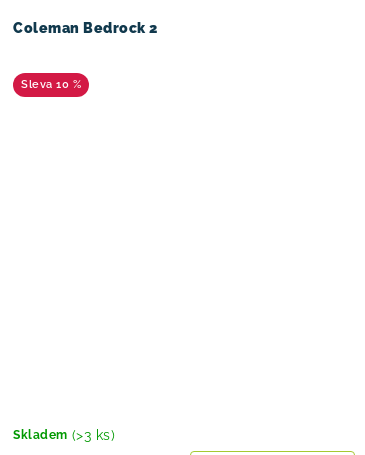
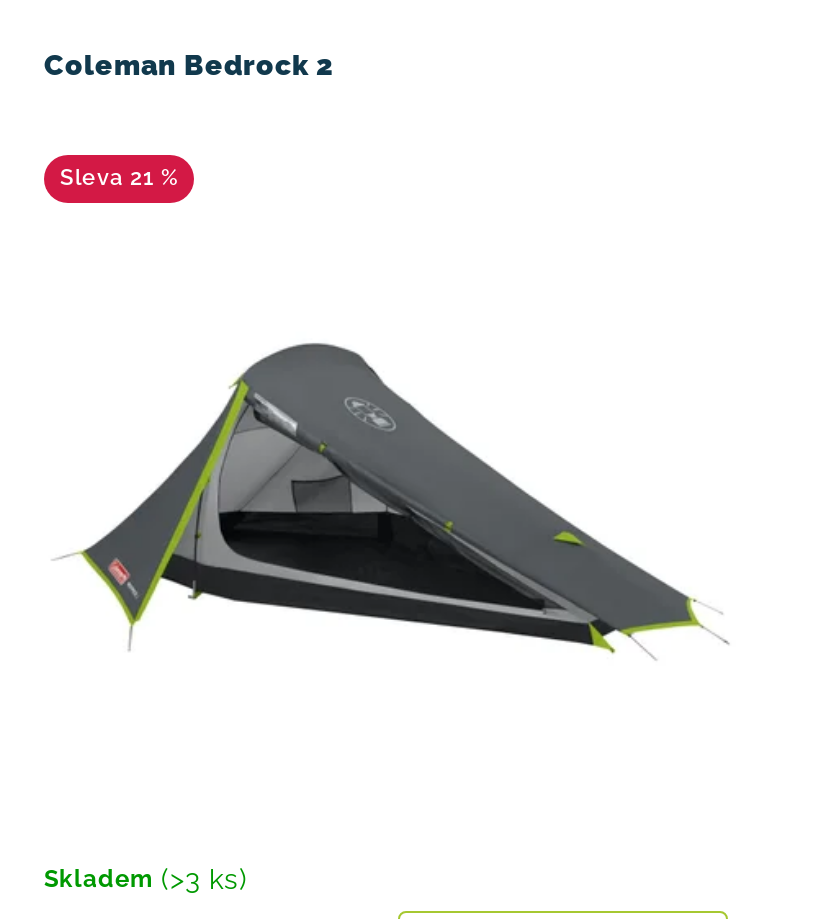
+ [image]

- 10 %
+ 21 %
